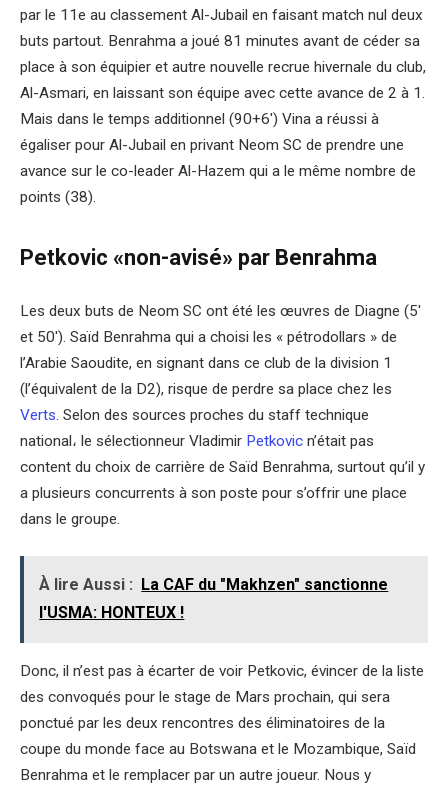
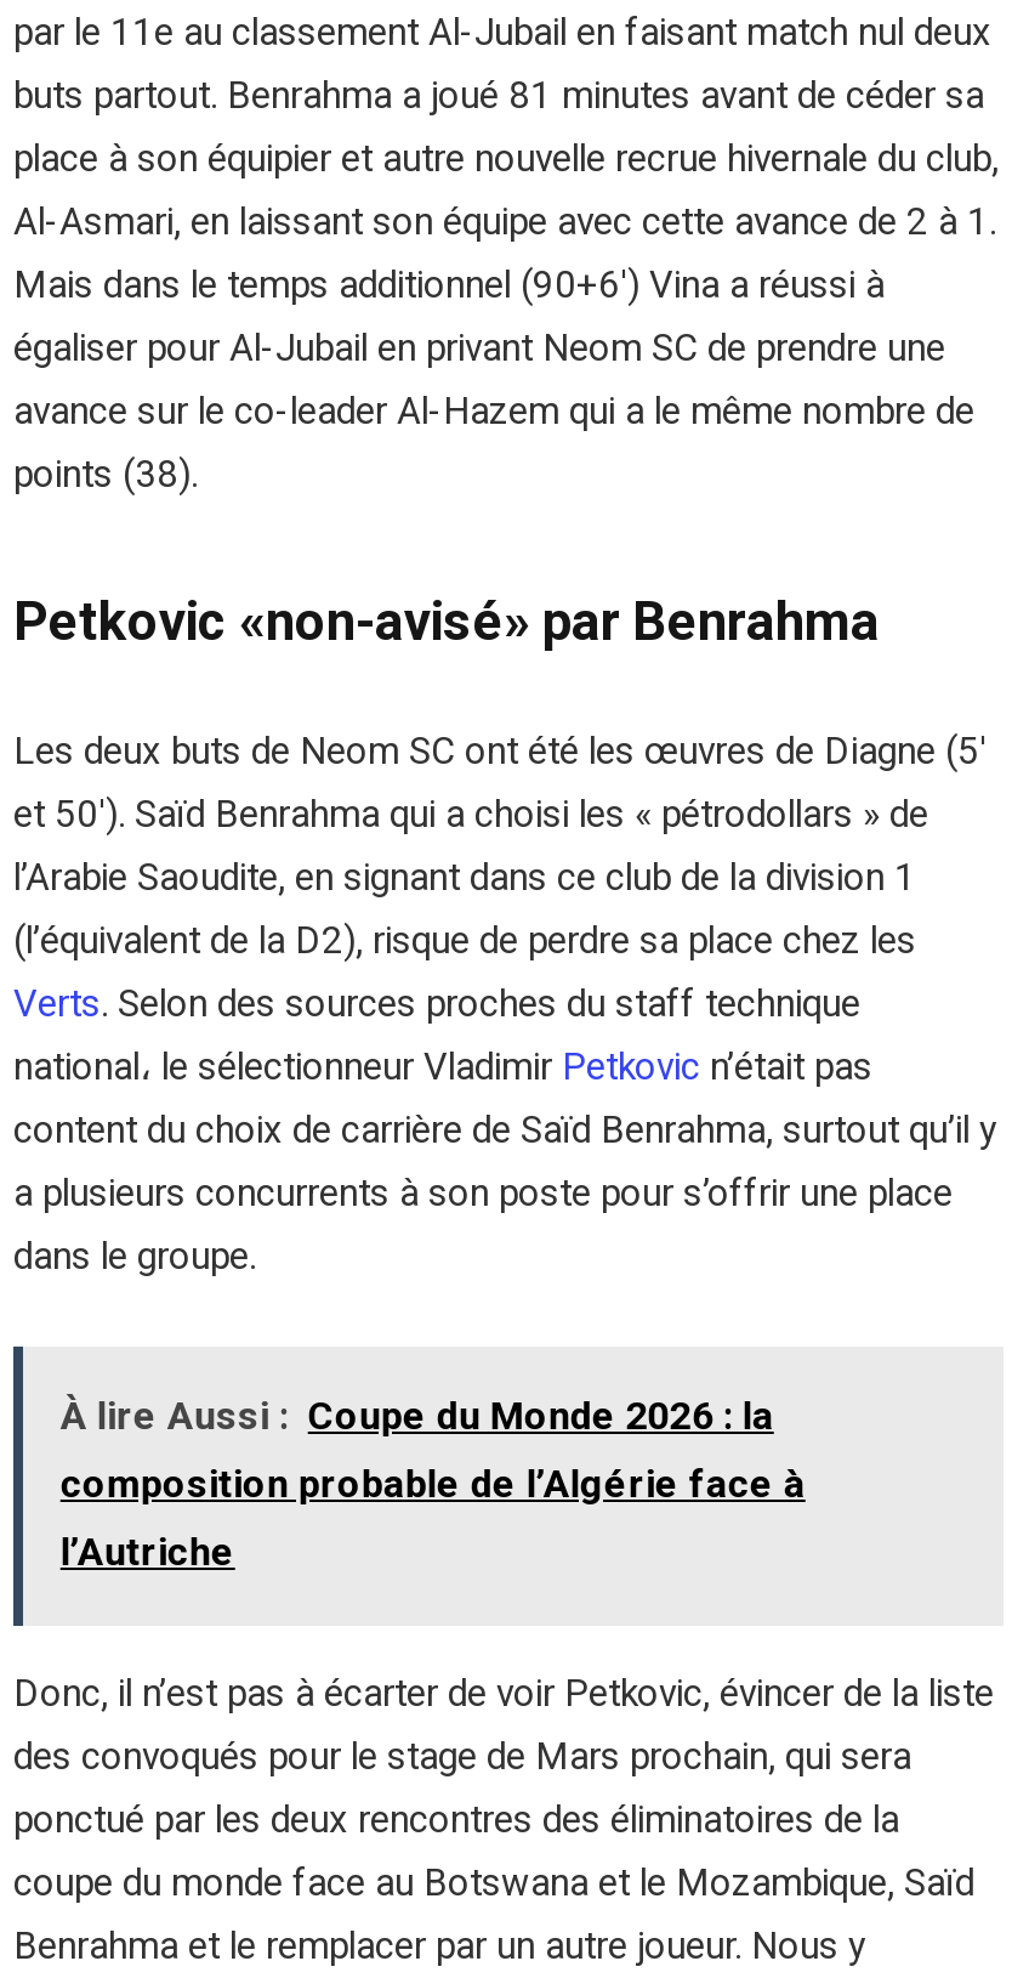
- À lire Aussi : La CAF du "Makhzen" sanctionne
- l'USMA: HONTEUX !
+ À lire Aussi : Coupe du Monde 2026 : la
+ composition probable de l’Algérie face à
+ l’Autriche
